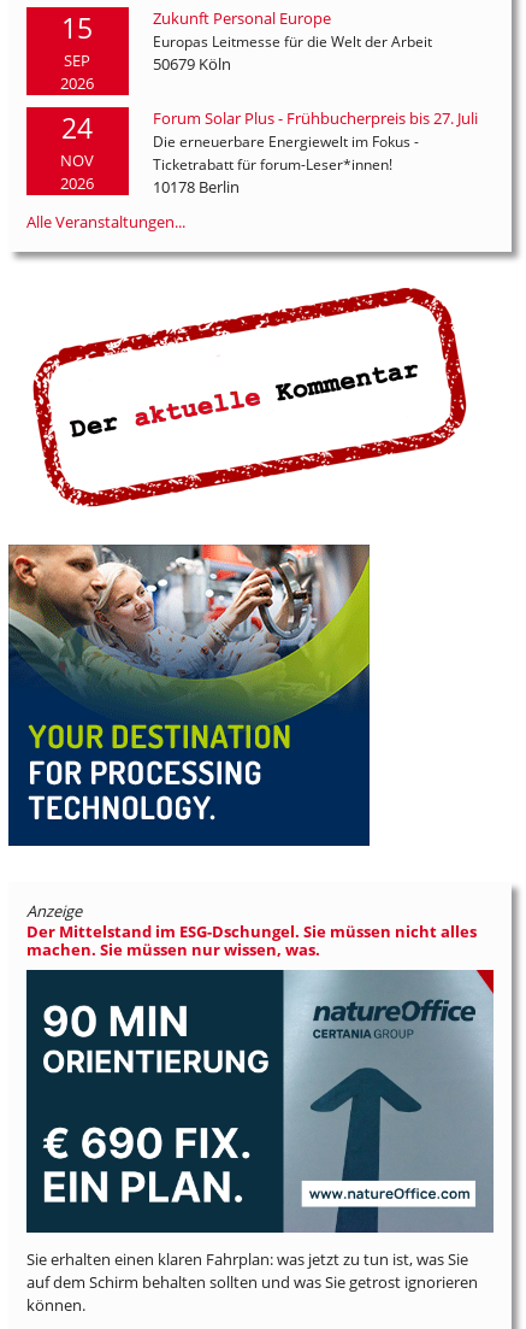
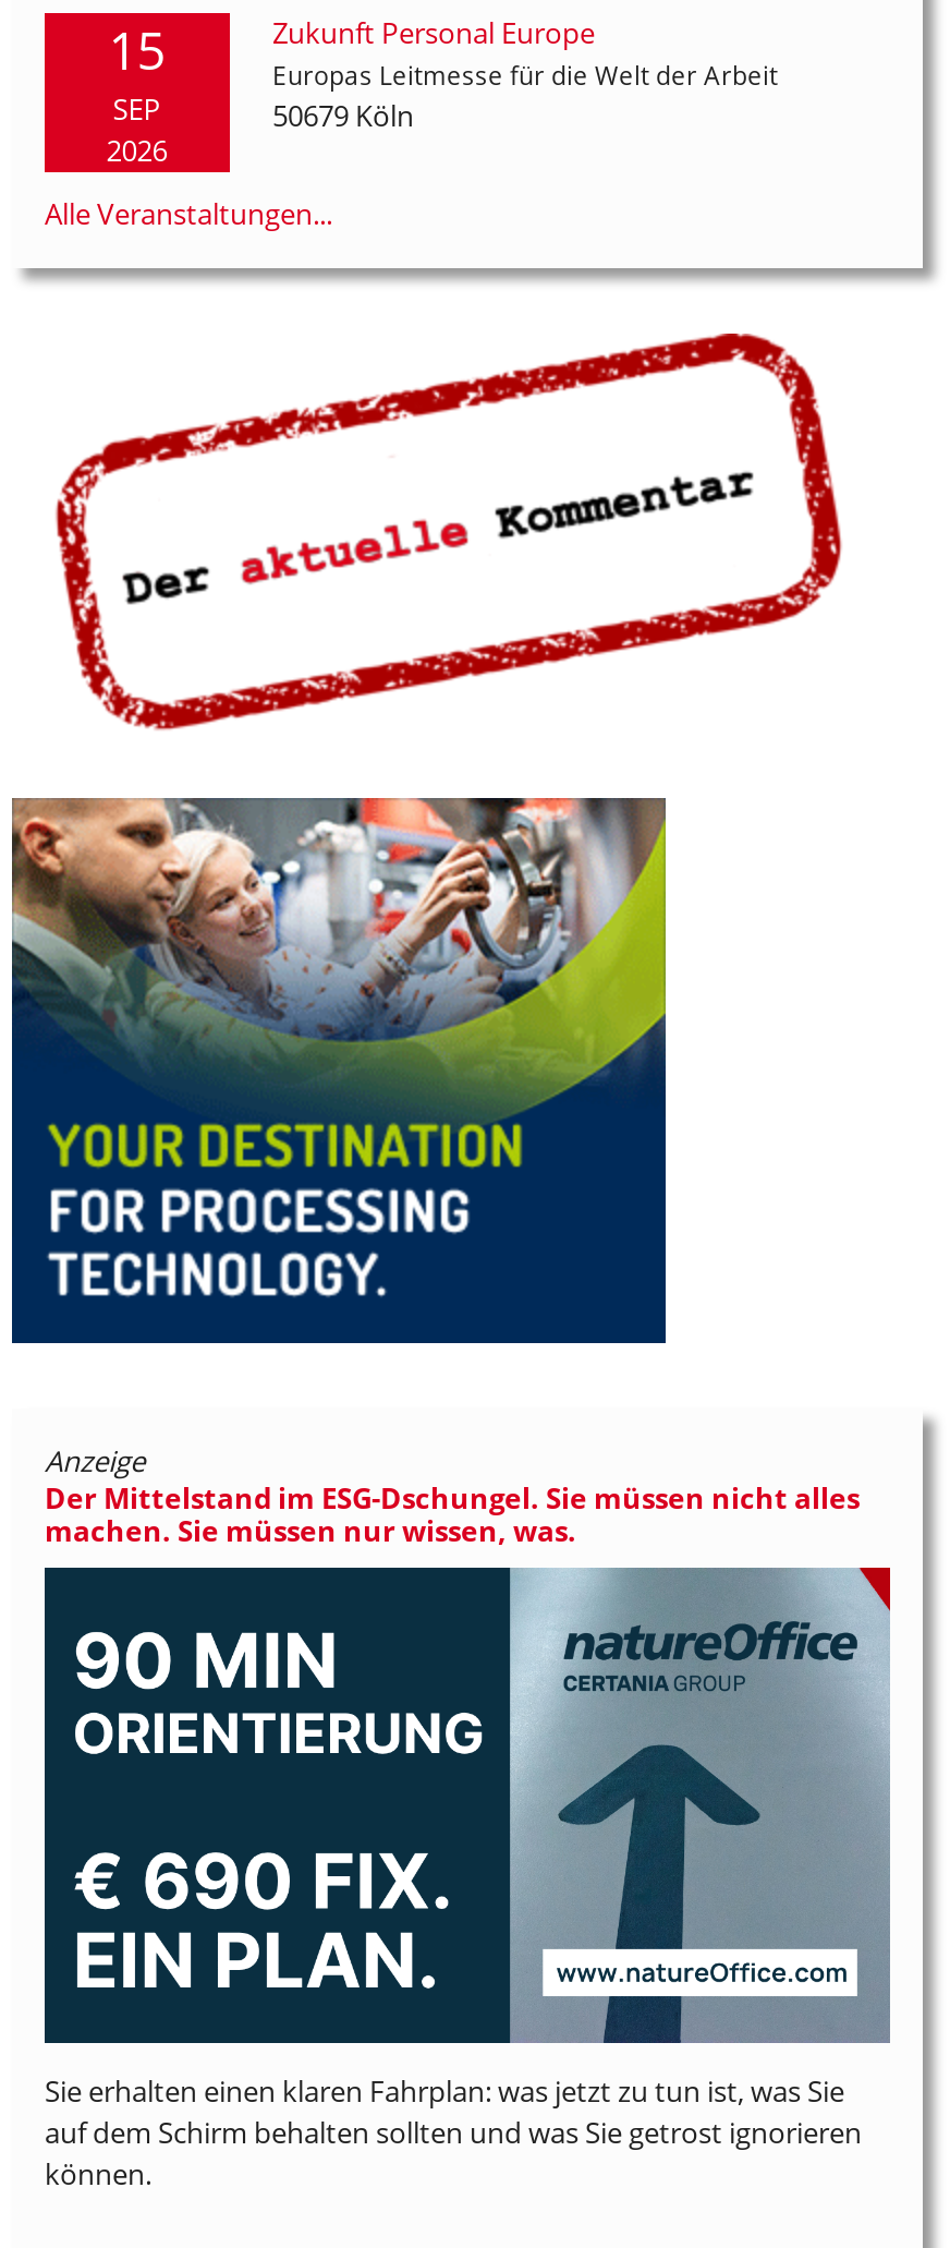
- 24
- NOV
- 2026

- Forum Solar Plus - Frühbucherpreis bis 27. Juli
- Die erneuerbare Energiewelt im Fokus -
- Ticketrabatt für forum-Leser*innen!
- 10178 Berlin
